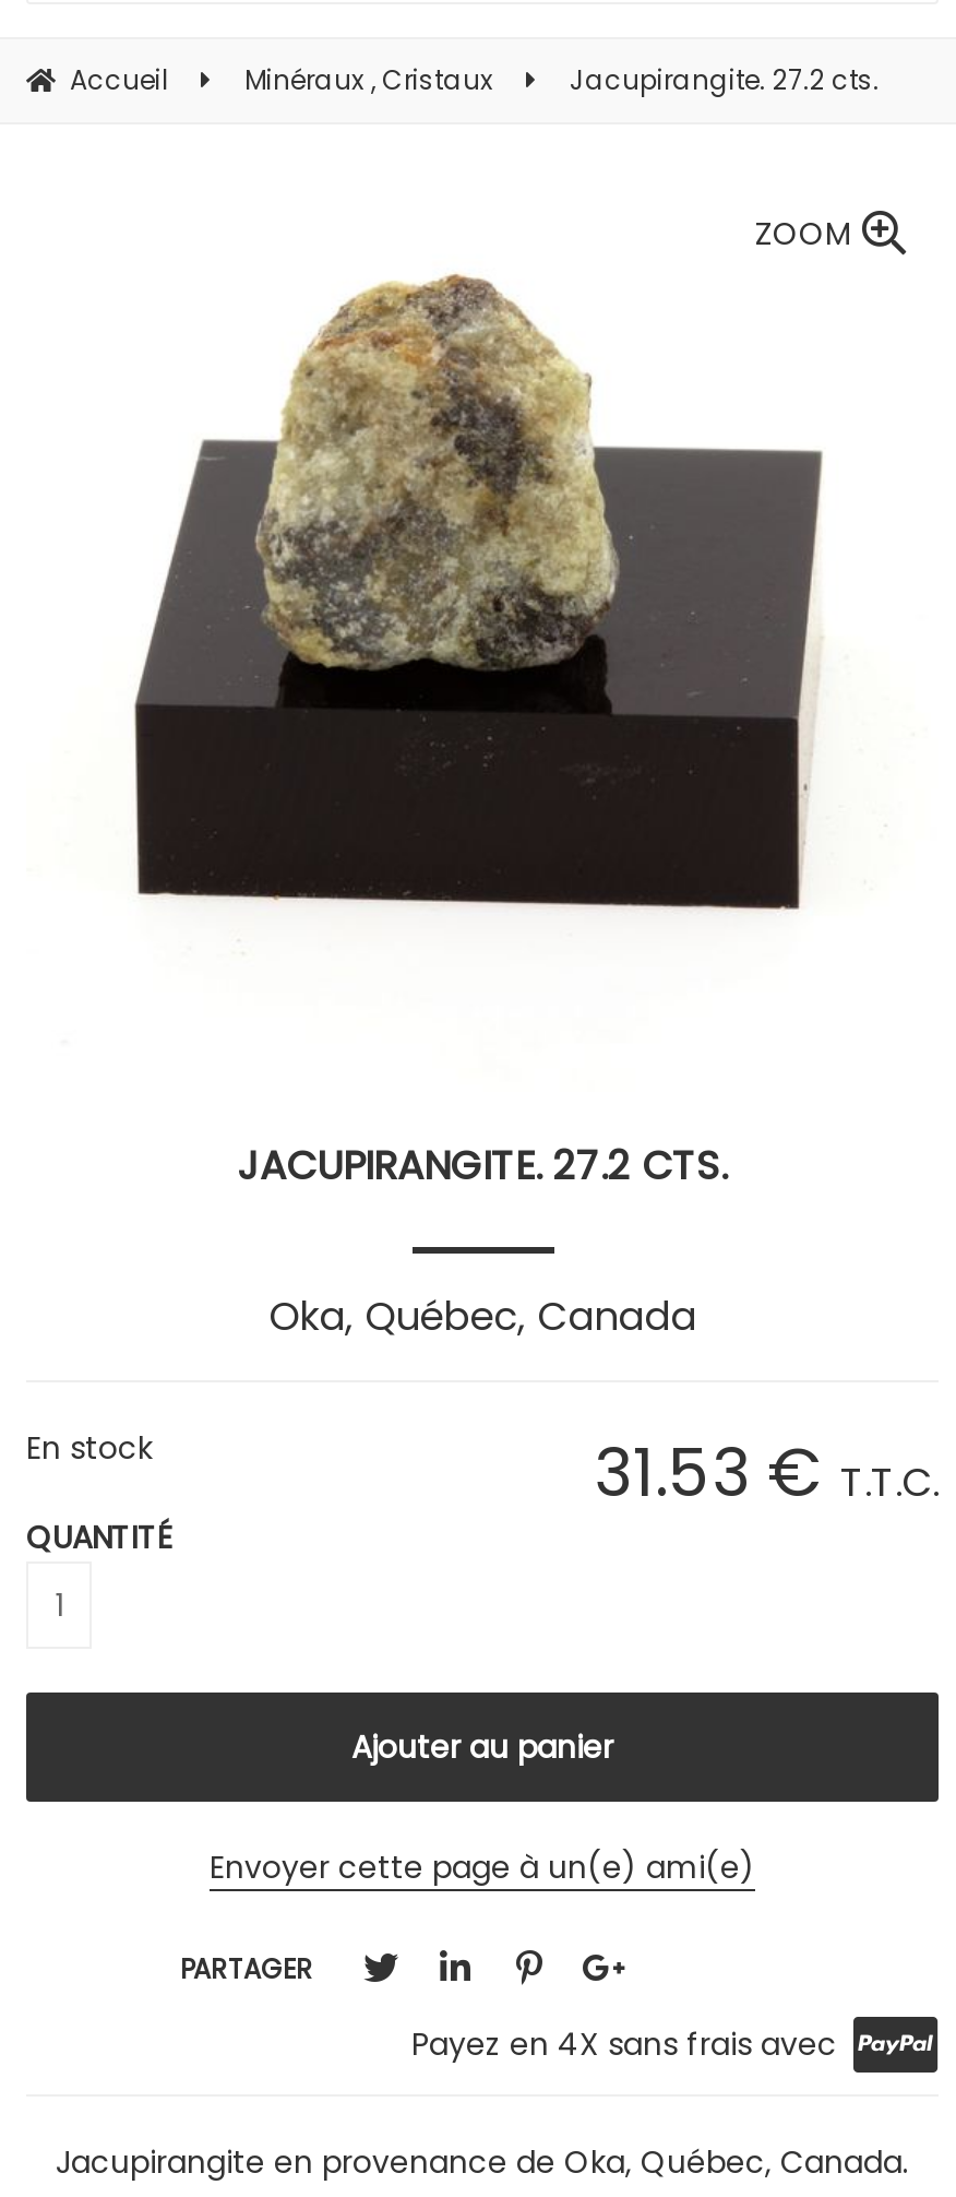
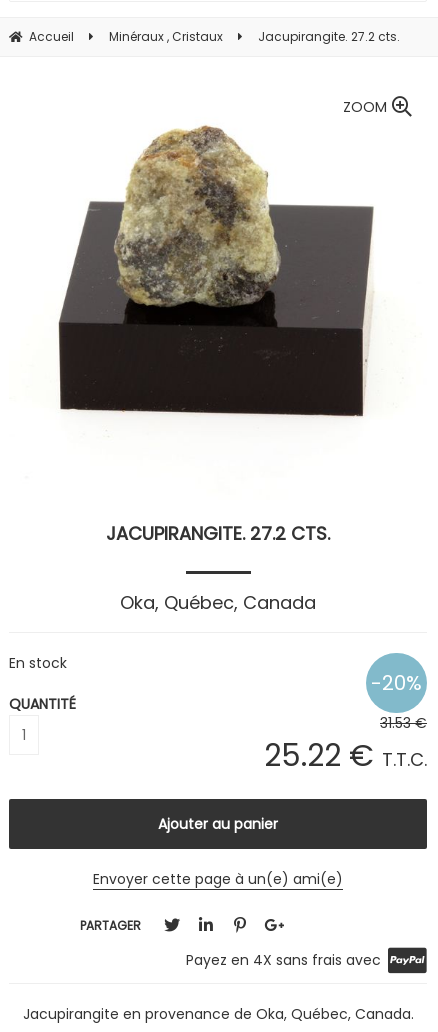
- 31.53 €T.T.C.
+ 31.53 €
+ 25.22 €T.T.C.
